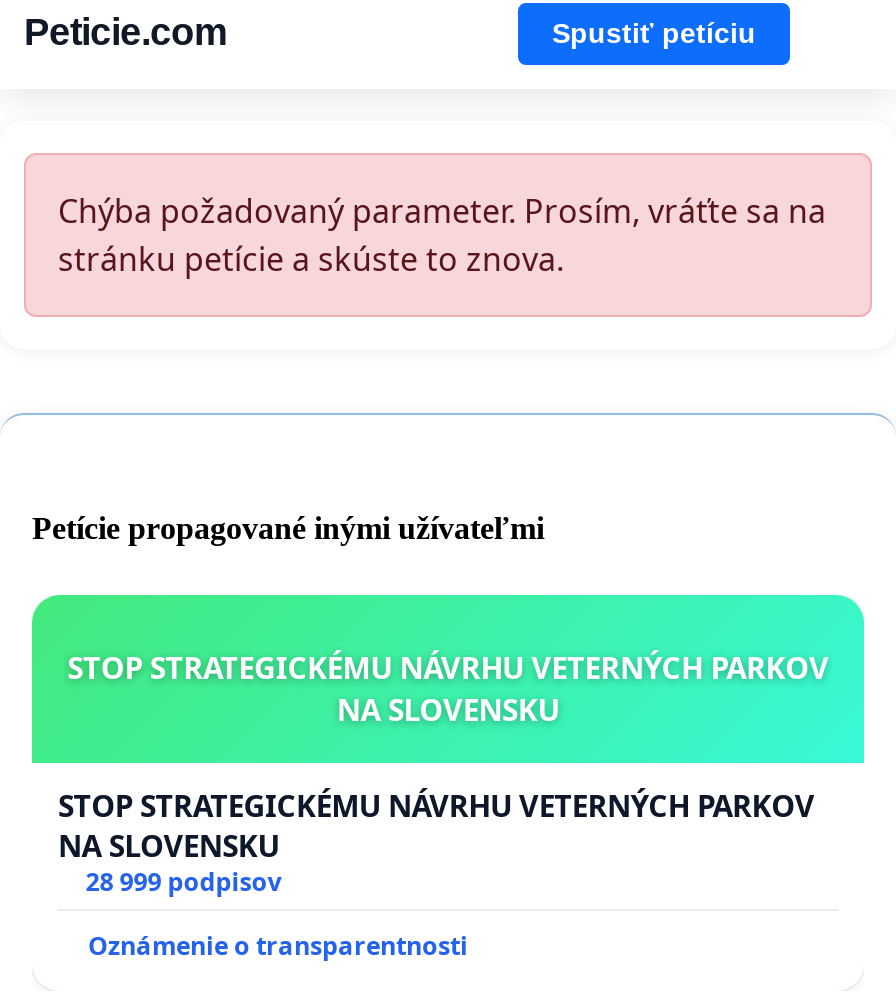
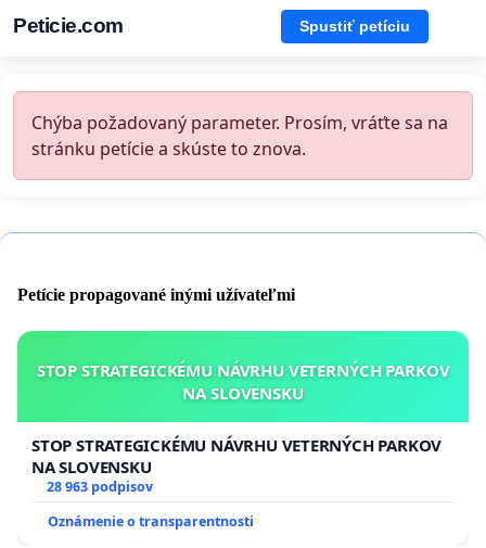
- 28 999 podpisov
+ 28 963 podpisov
